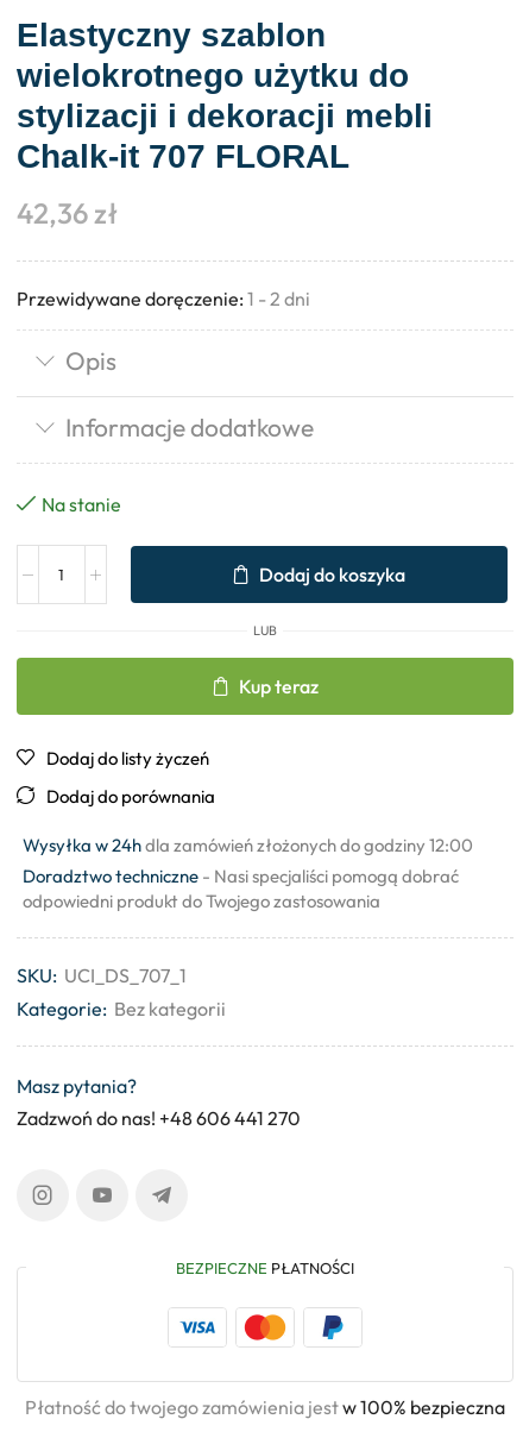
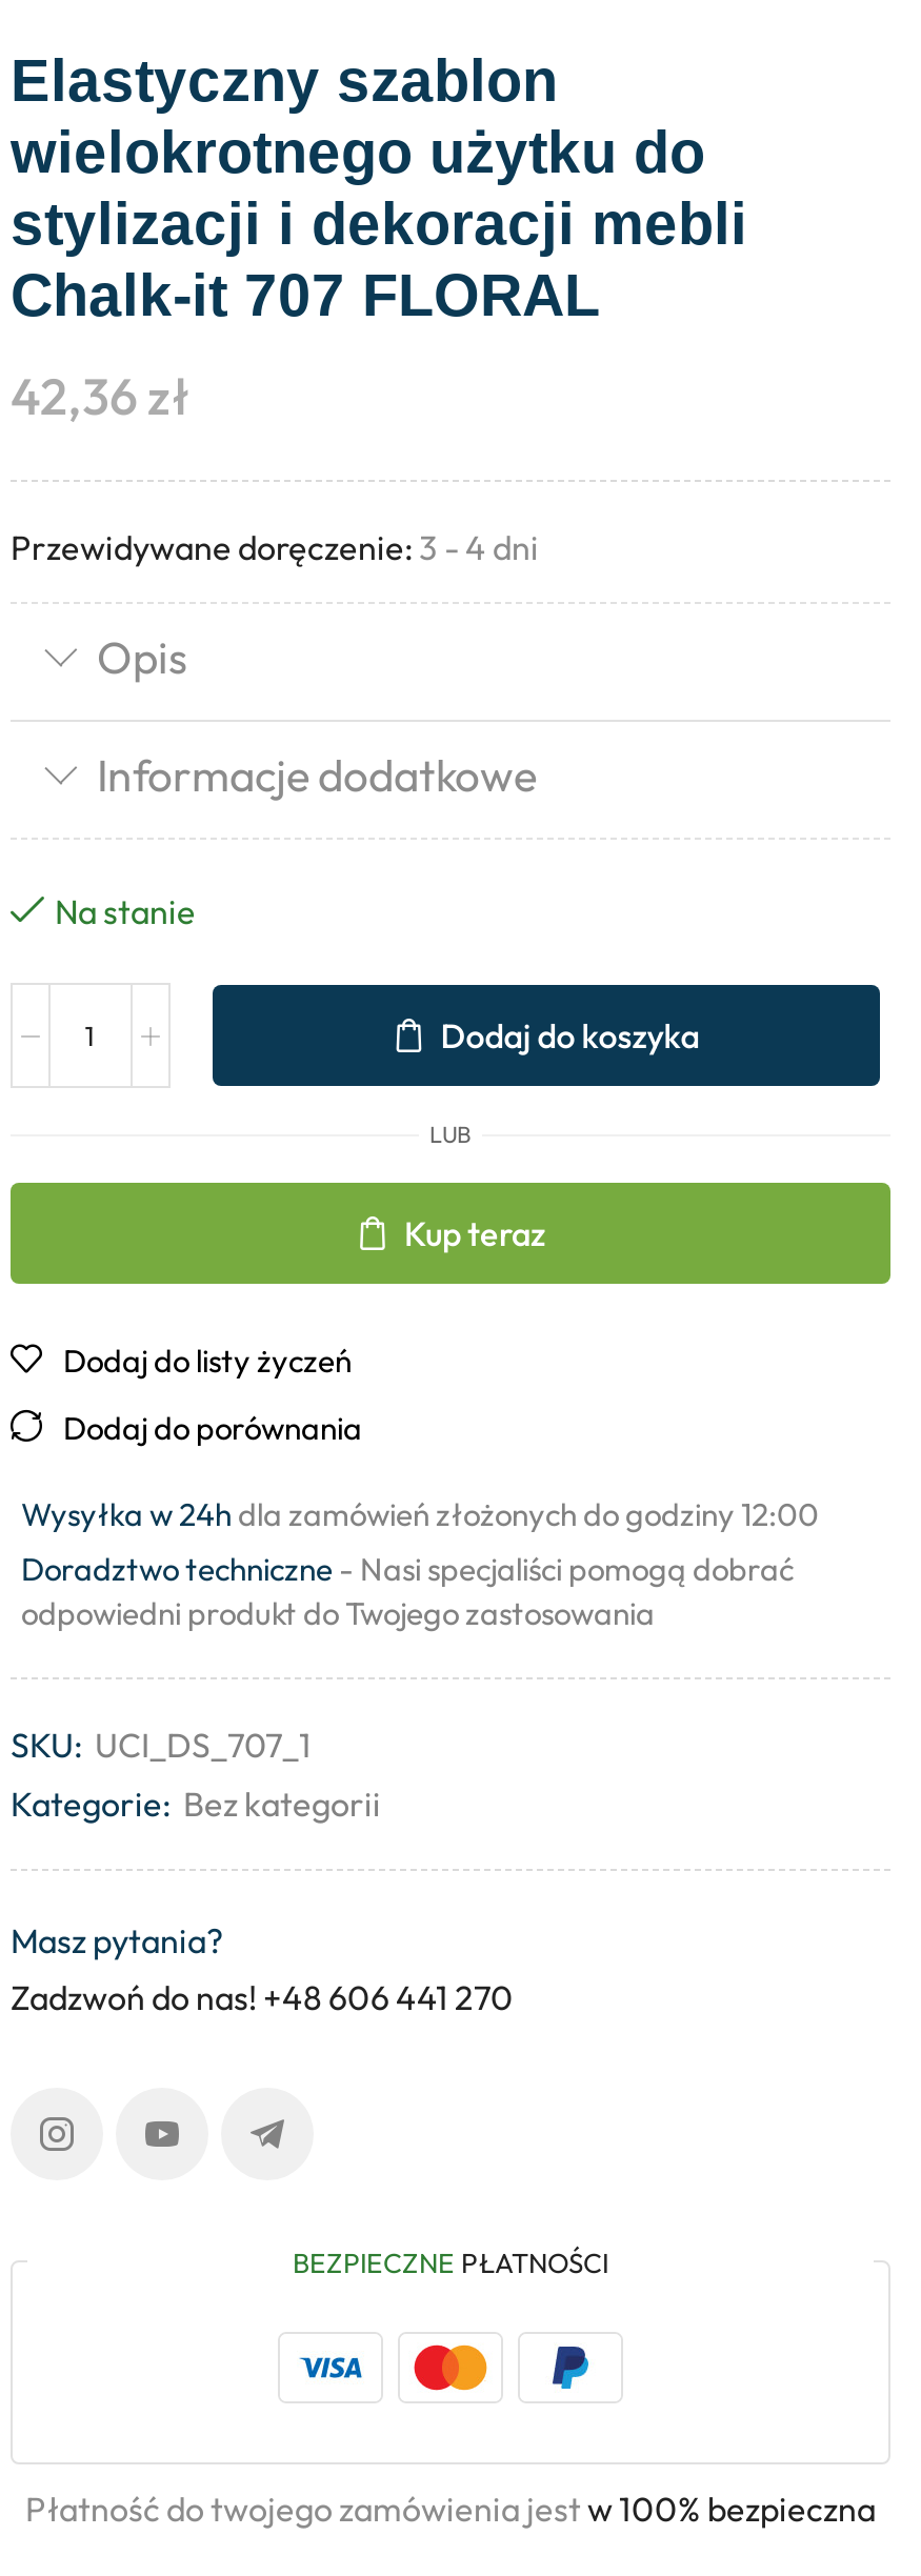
- Przewidywane doręczenie: 1 - 2 dni
+ Przewidywane doręczenie: 3 - 4 dni
